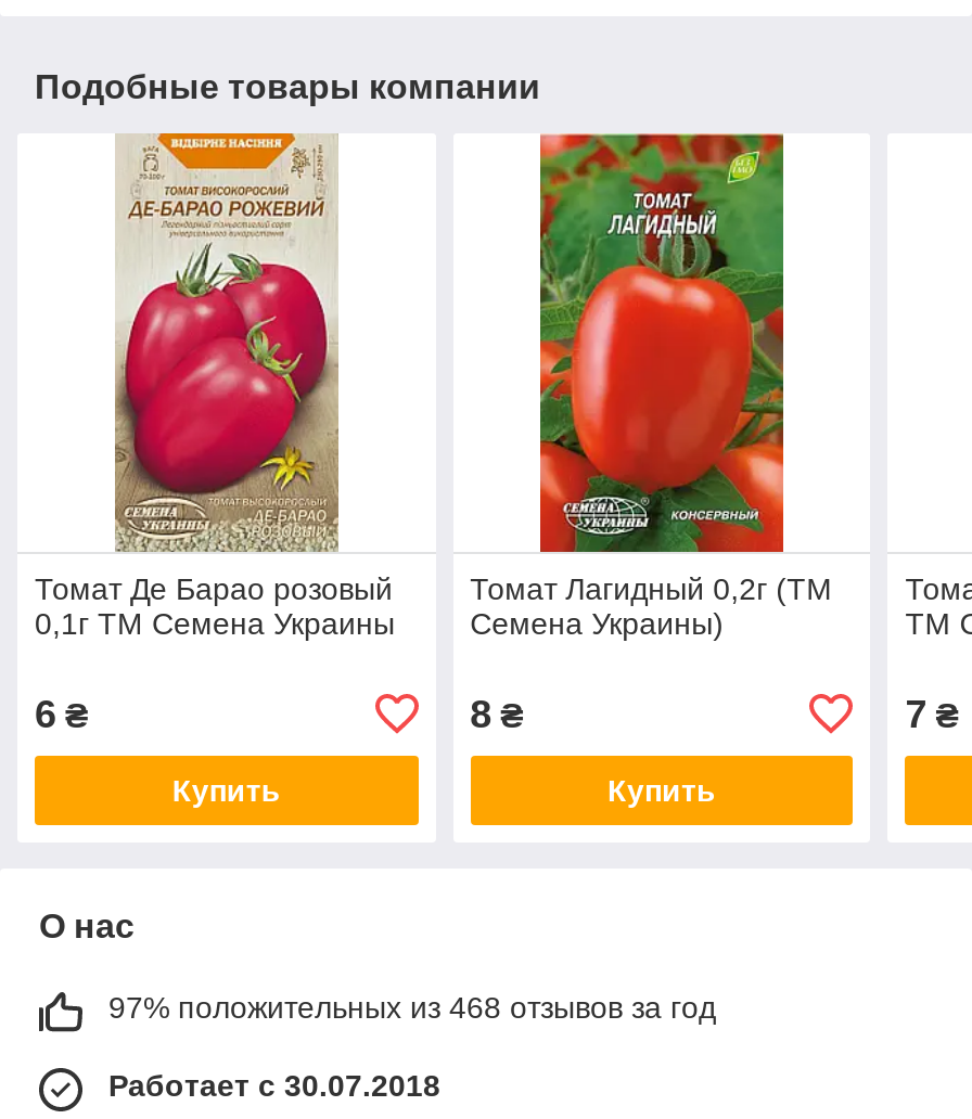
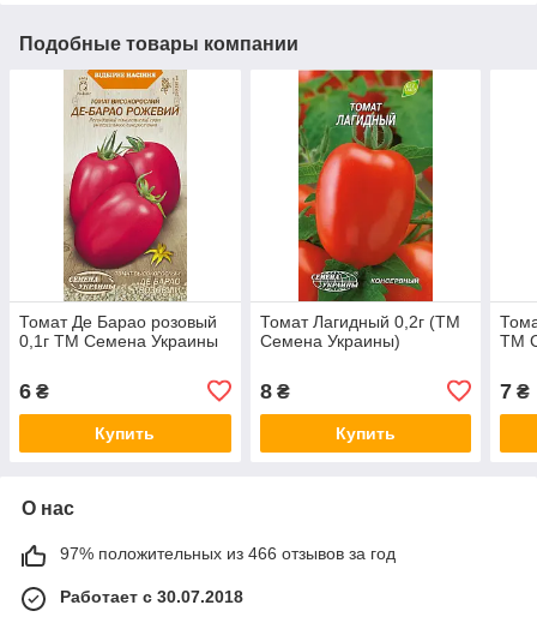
- 97% положительных из 468 отзывов за год
+ 97% положительных из 466 отзывов за год
